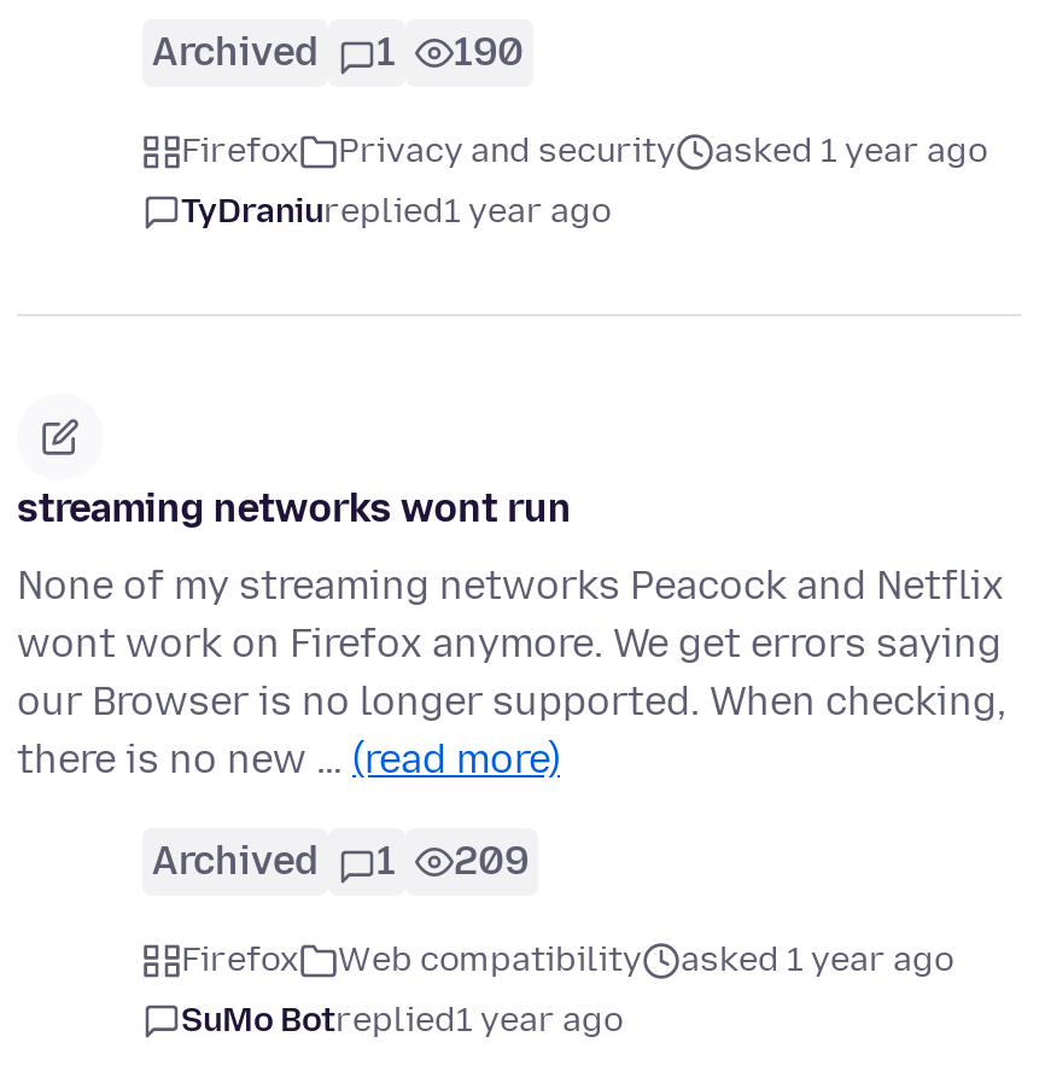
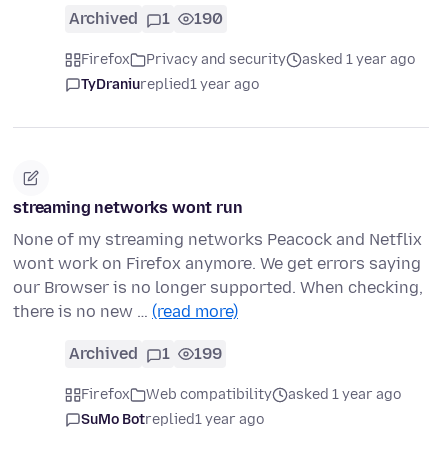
- Archived 1 209
+ Archived 1 199
